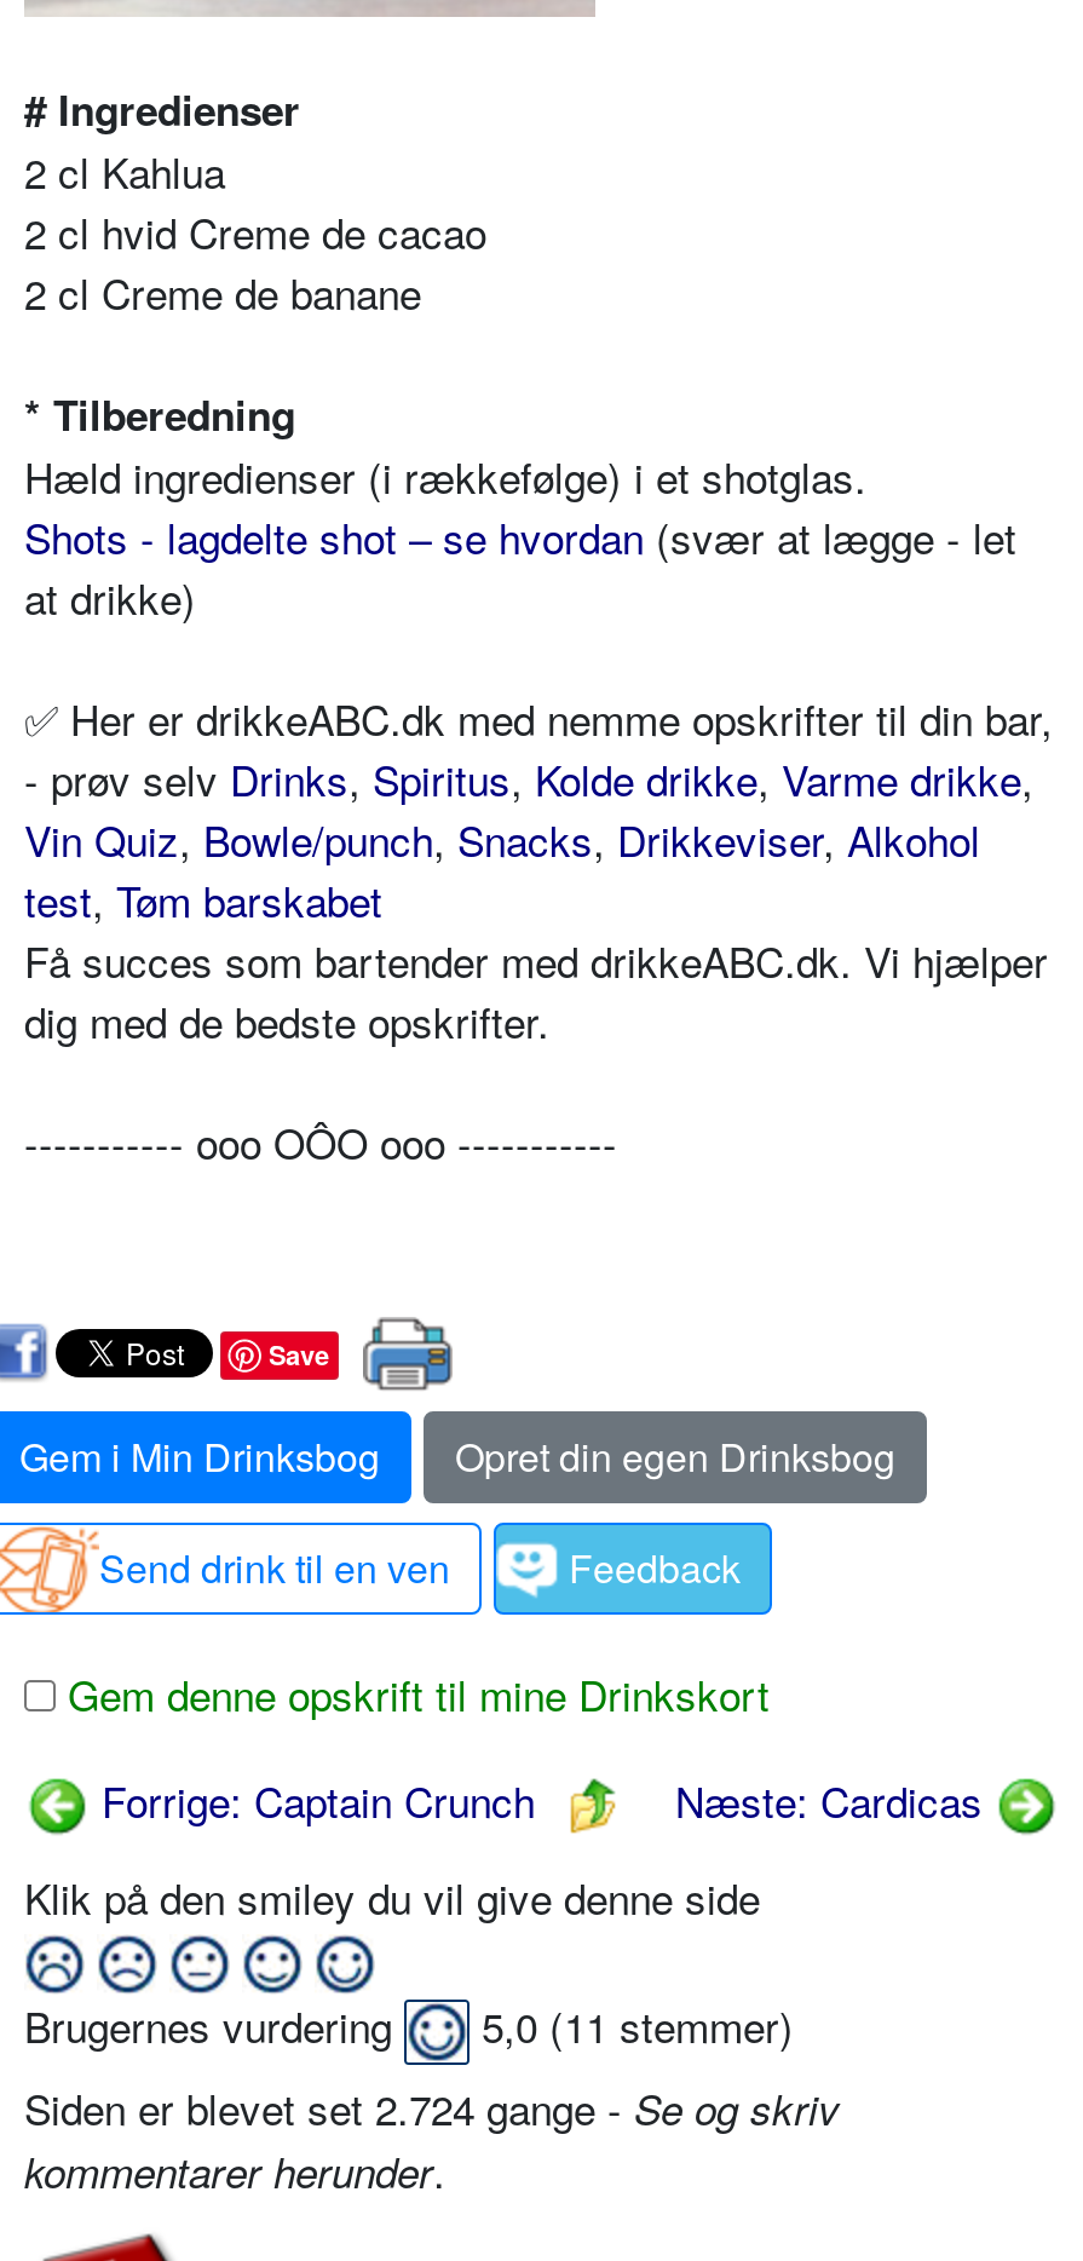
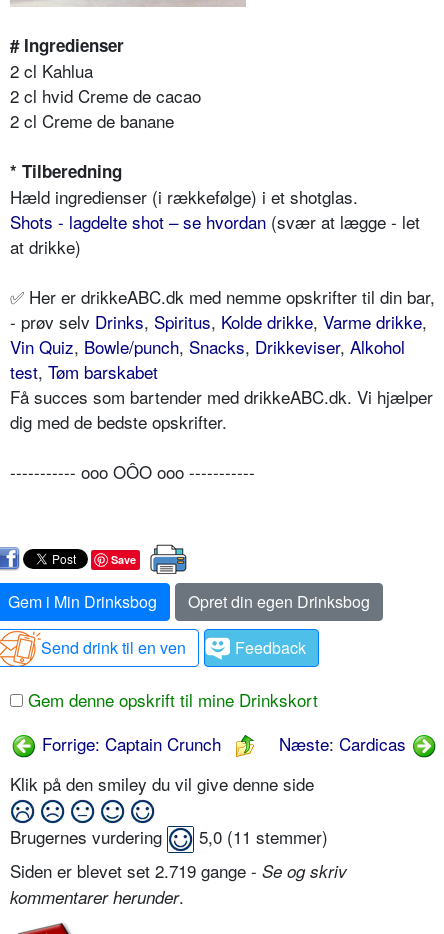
- Siden er blevet set 2.724 gange - Se og skriv
+ Siden er blevet set 2.719 gange - Se og skriv
